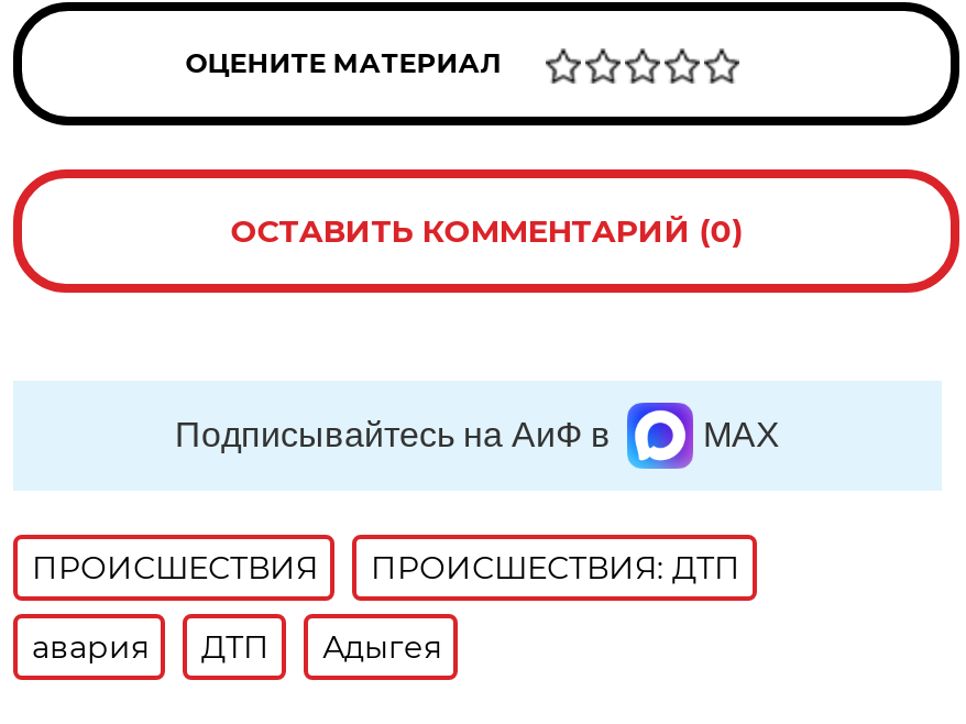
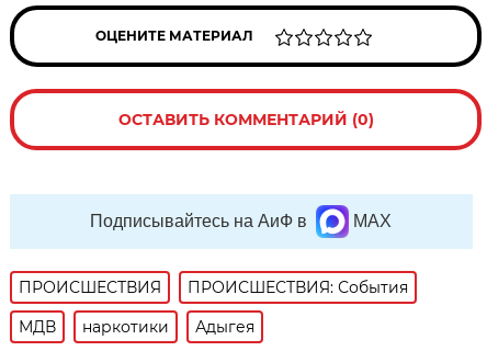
- ПРОИСШЕСТВИЯ: ДТП
+ ПРОИСШЕСТВИЯ: События

- авария
- ДТП
+ МДВ
+ наркотики
